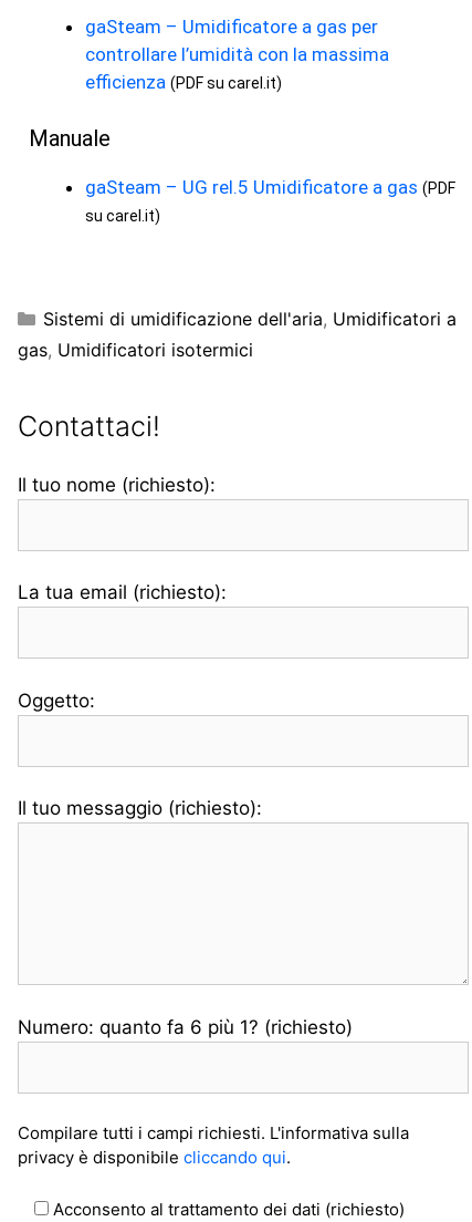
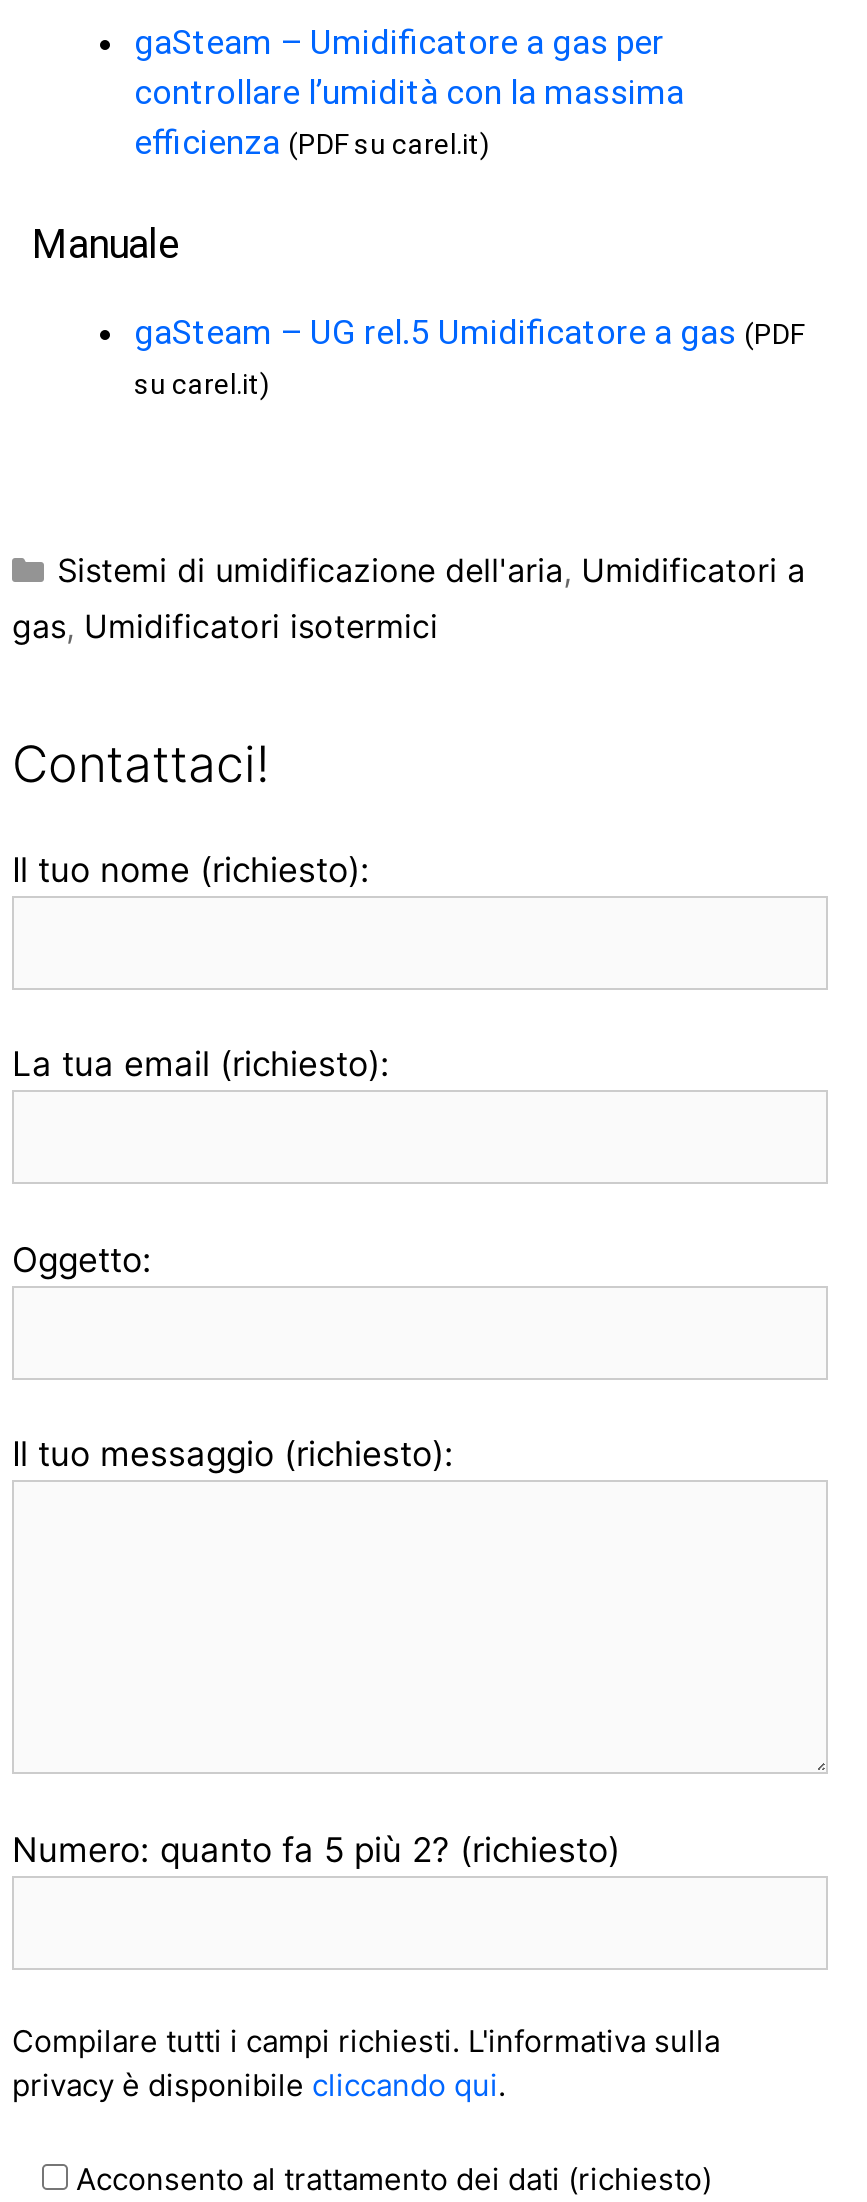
- Numero: quanto fa 6 più 1? (richiesto)
+ Numero: quanto fa 5 più 2? (richiesto)
